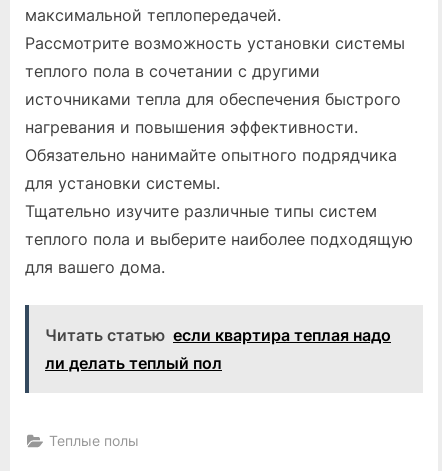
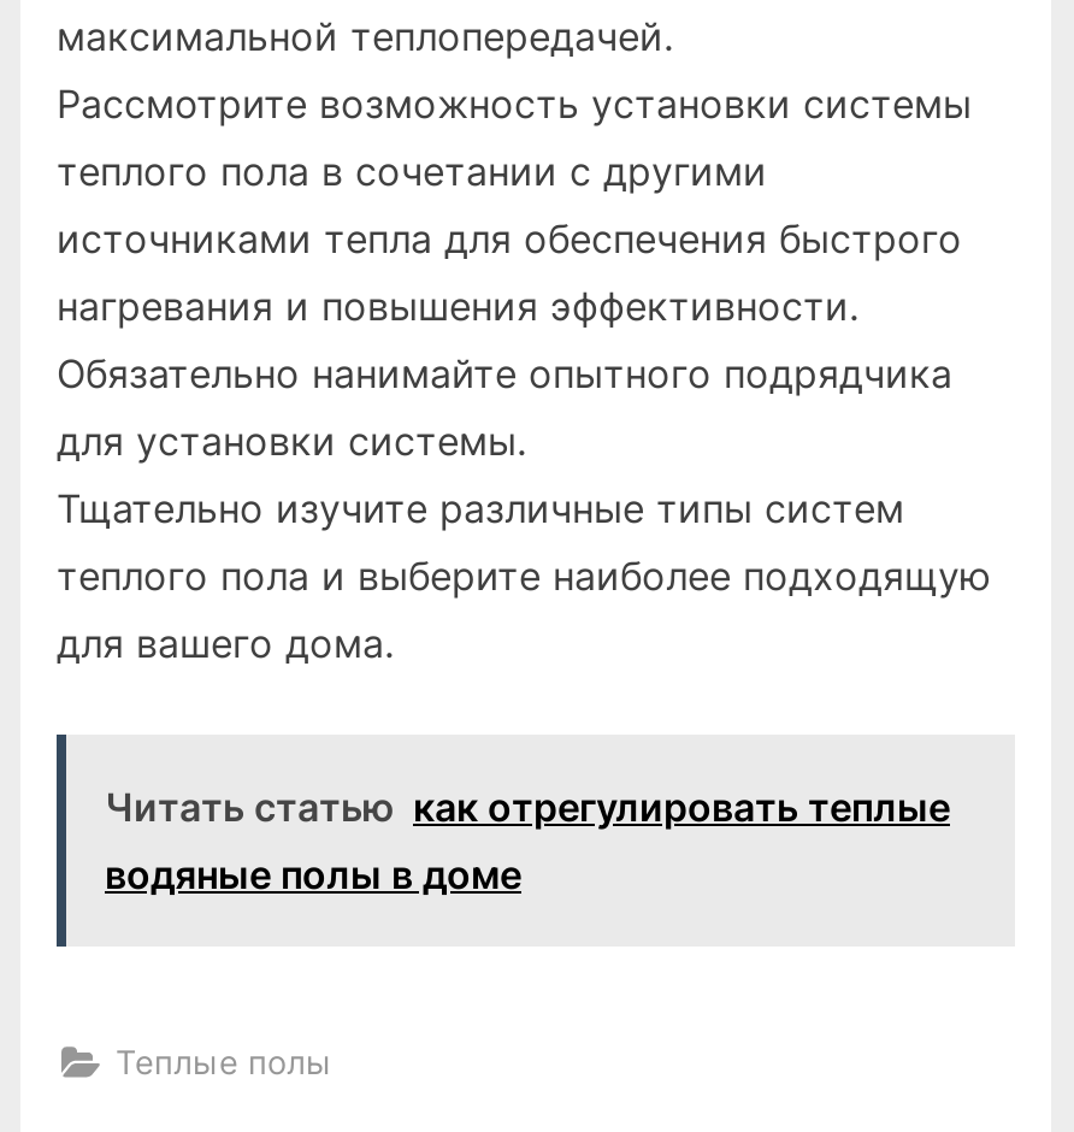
- Читать статью если квартира теплая надо
- ли делать теплый пол
+ Читать статью как отрегулировать теплые
+ водяные полы в доме
